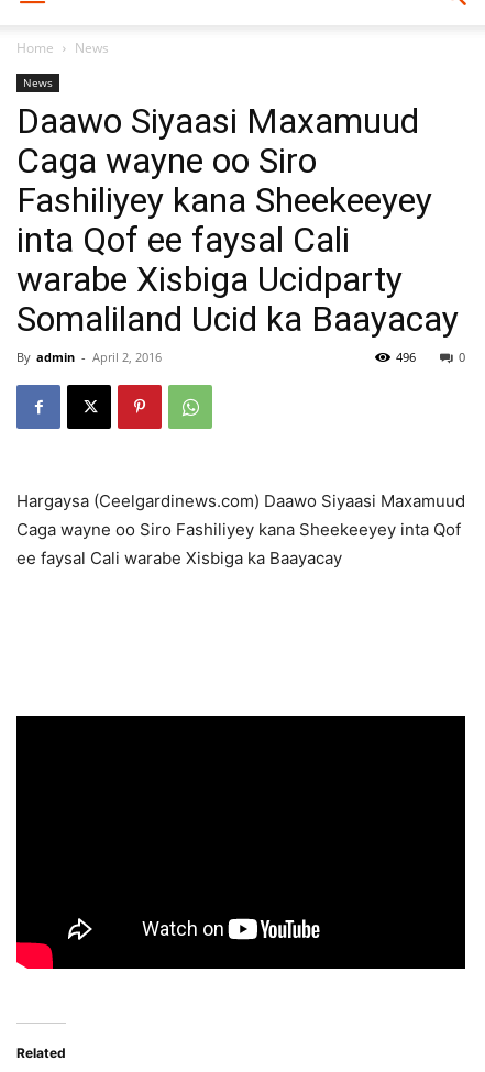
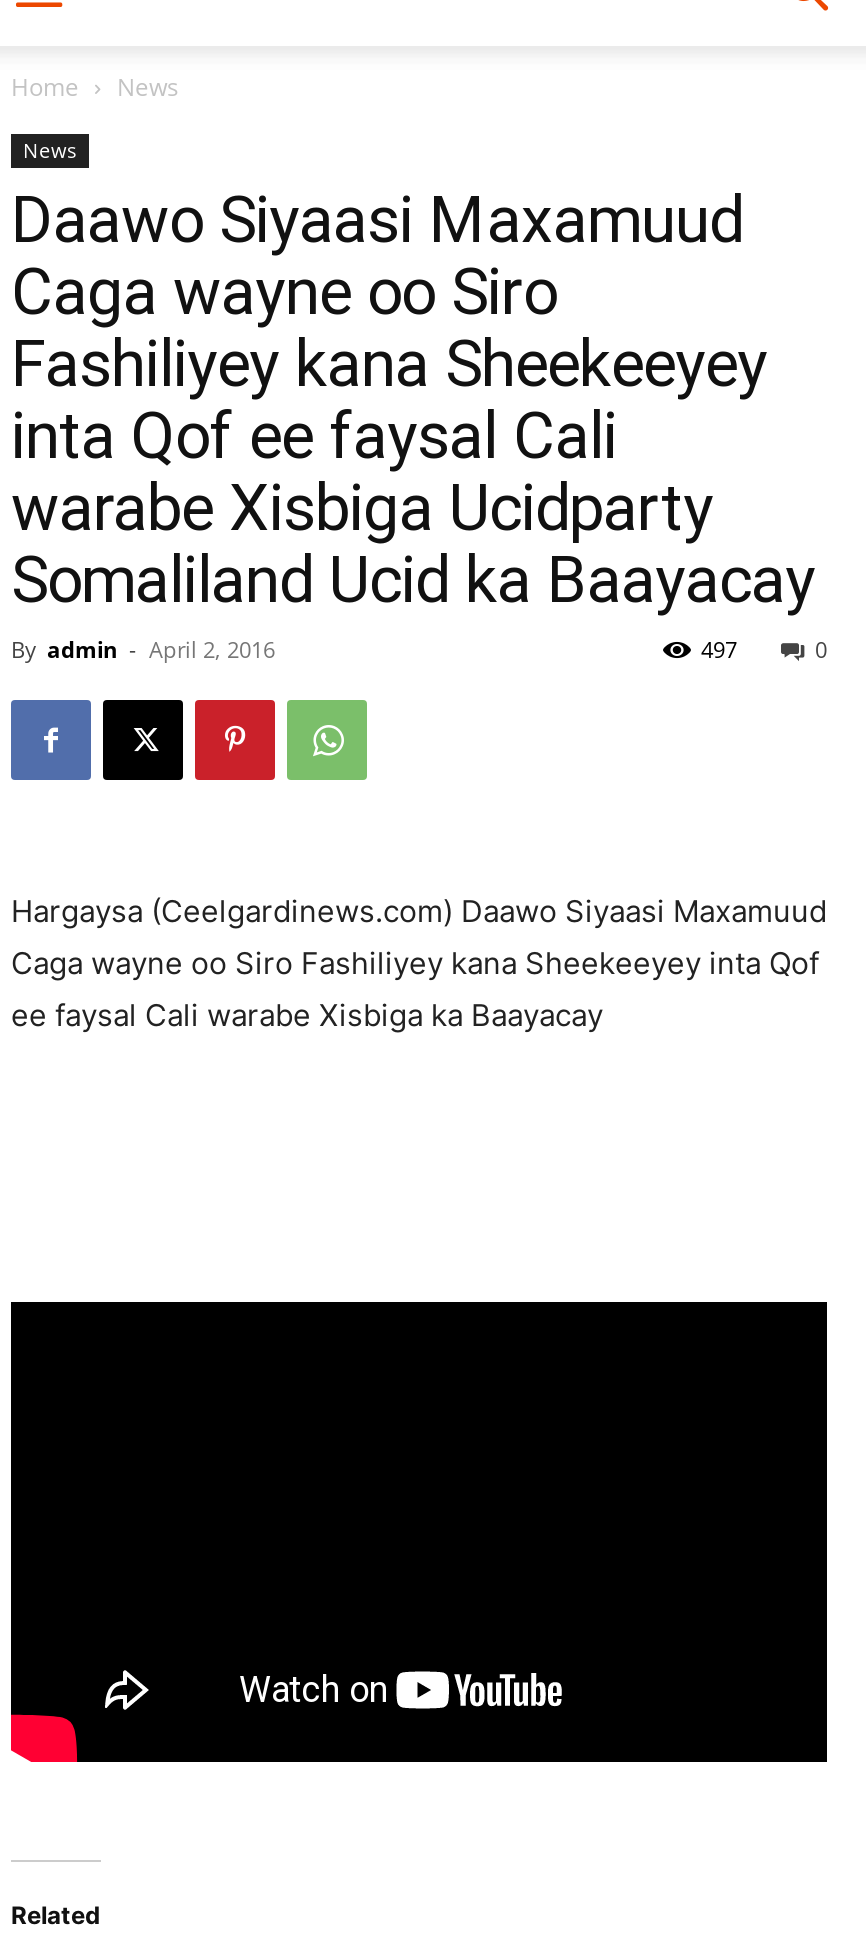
- 496
+ 497
